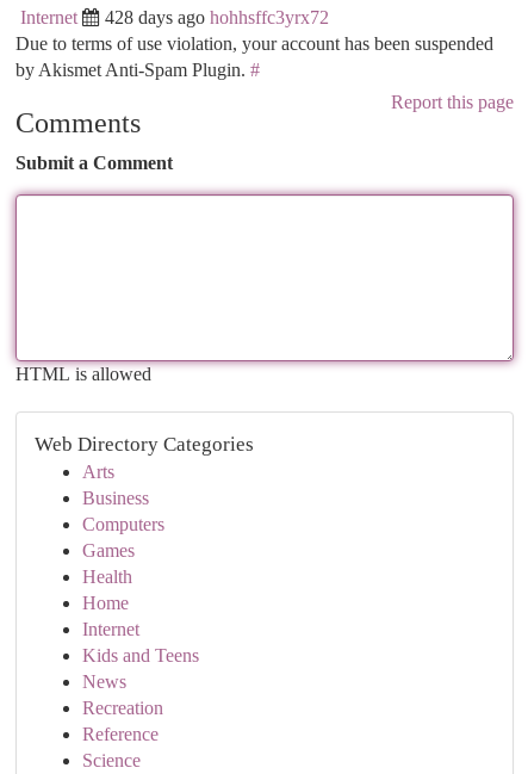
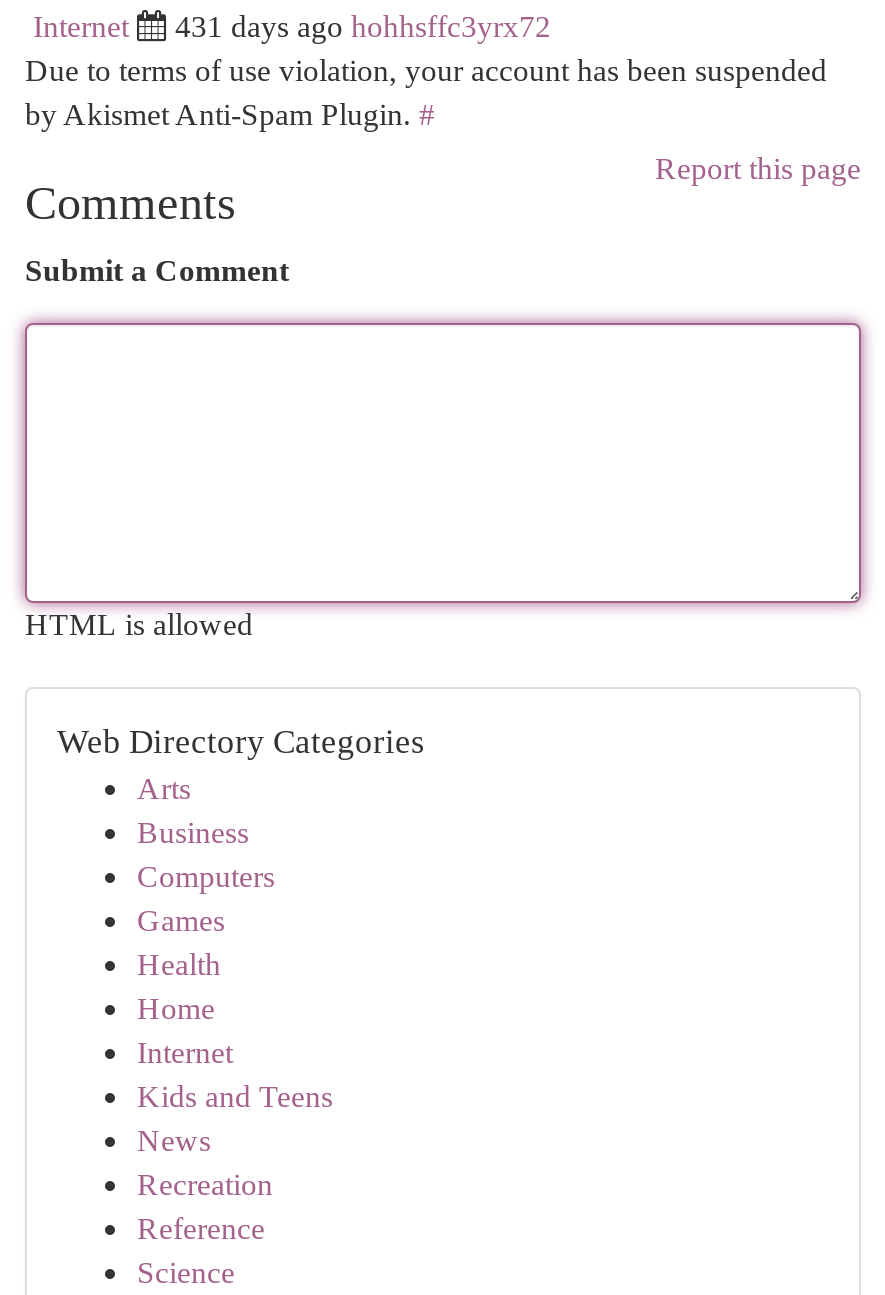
- 428 days ago hohhsffc3yrx72
+ 431 days ago hohhsffc3yrx72
